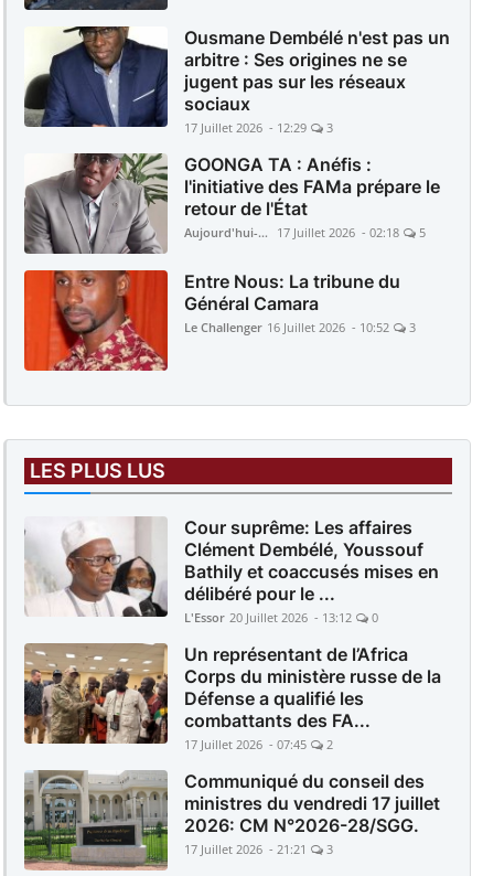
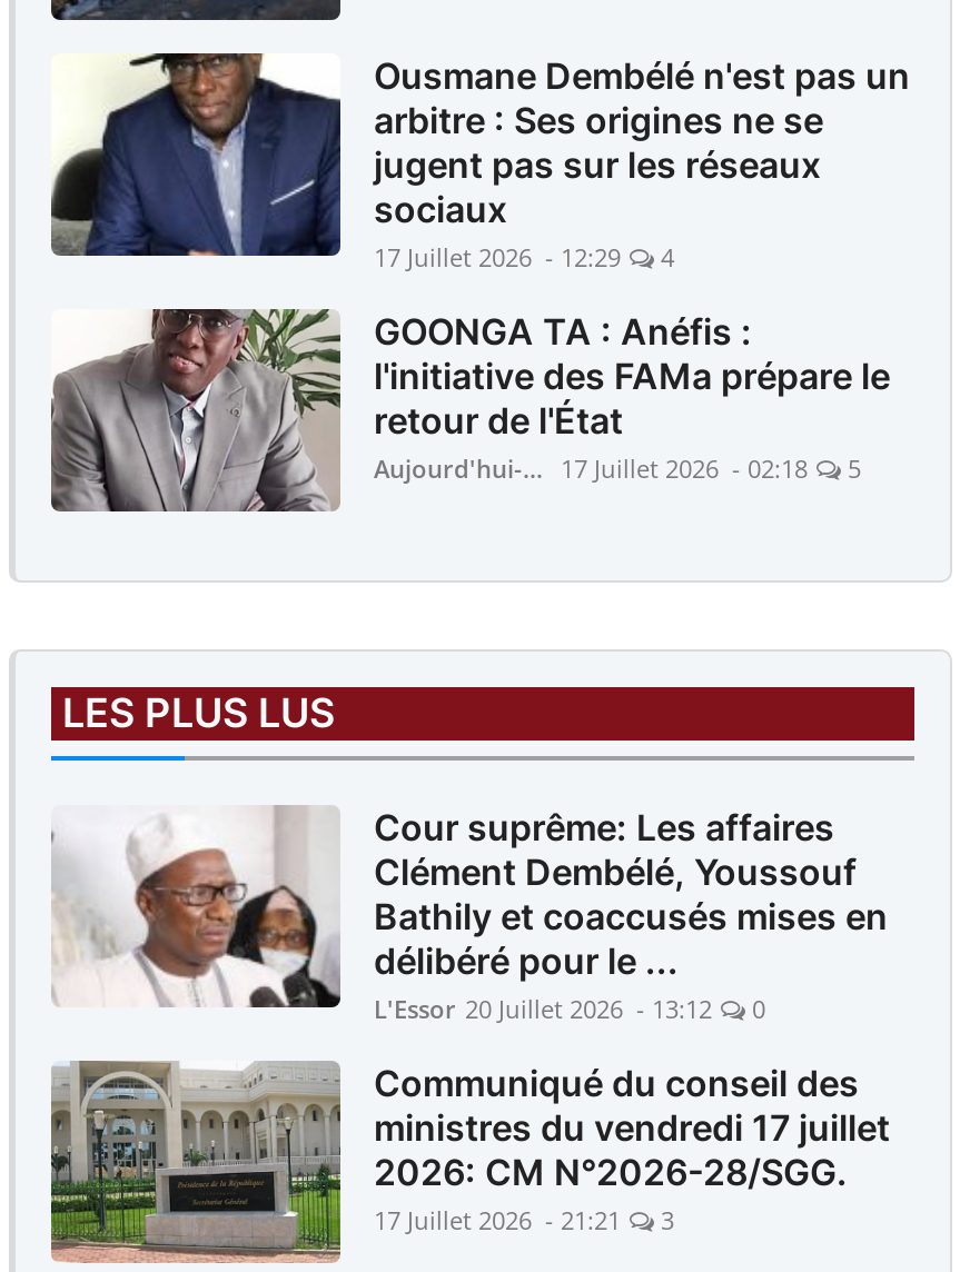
- 17 Juillet 2026 - 12:29 3
+ 17 Juillet 2026 - 12:29 4

- [image]
- Entre Nous: La tribune du
- Général Camara
- Le Challenger 16 Juillet 2026 - 10:52
- 3

- [image]
- Un représentant de l’Africa
- Corps du ministère russe de la
- Défense a qualifié les
- combattants des FA...
- 17 Juillet 2026 - 07:45
- 2
